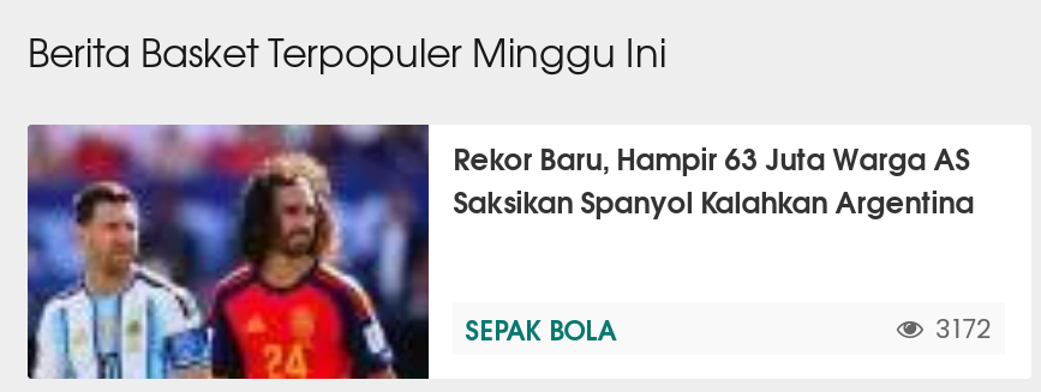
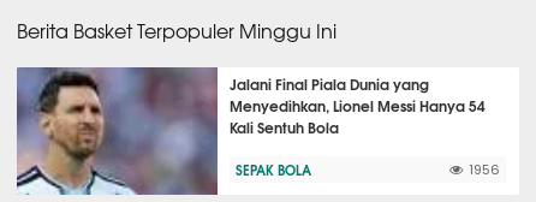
- [image]
- Rekor Baru, Hampir 63 Juta Warga AS
- Saksikan Spanyol Kalahkan Argentina
+ [image]
+ Jalani Final Piala Dunia yang
+ Menyedihkan, Lionel Messi Hanya 54
+ Kali Sentuh Bola

- 3172
+ 1956
